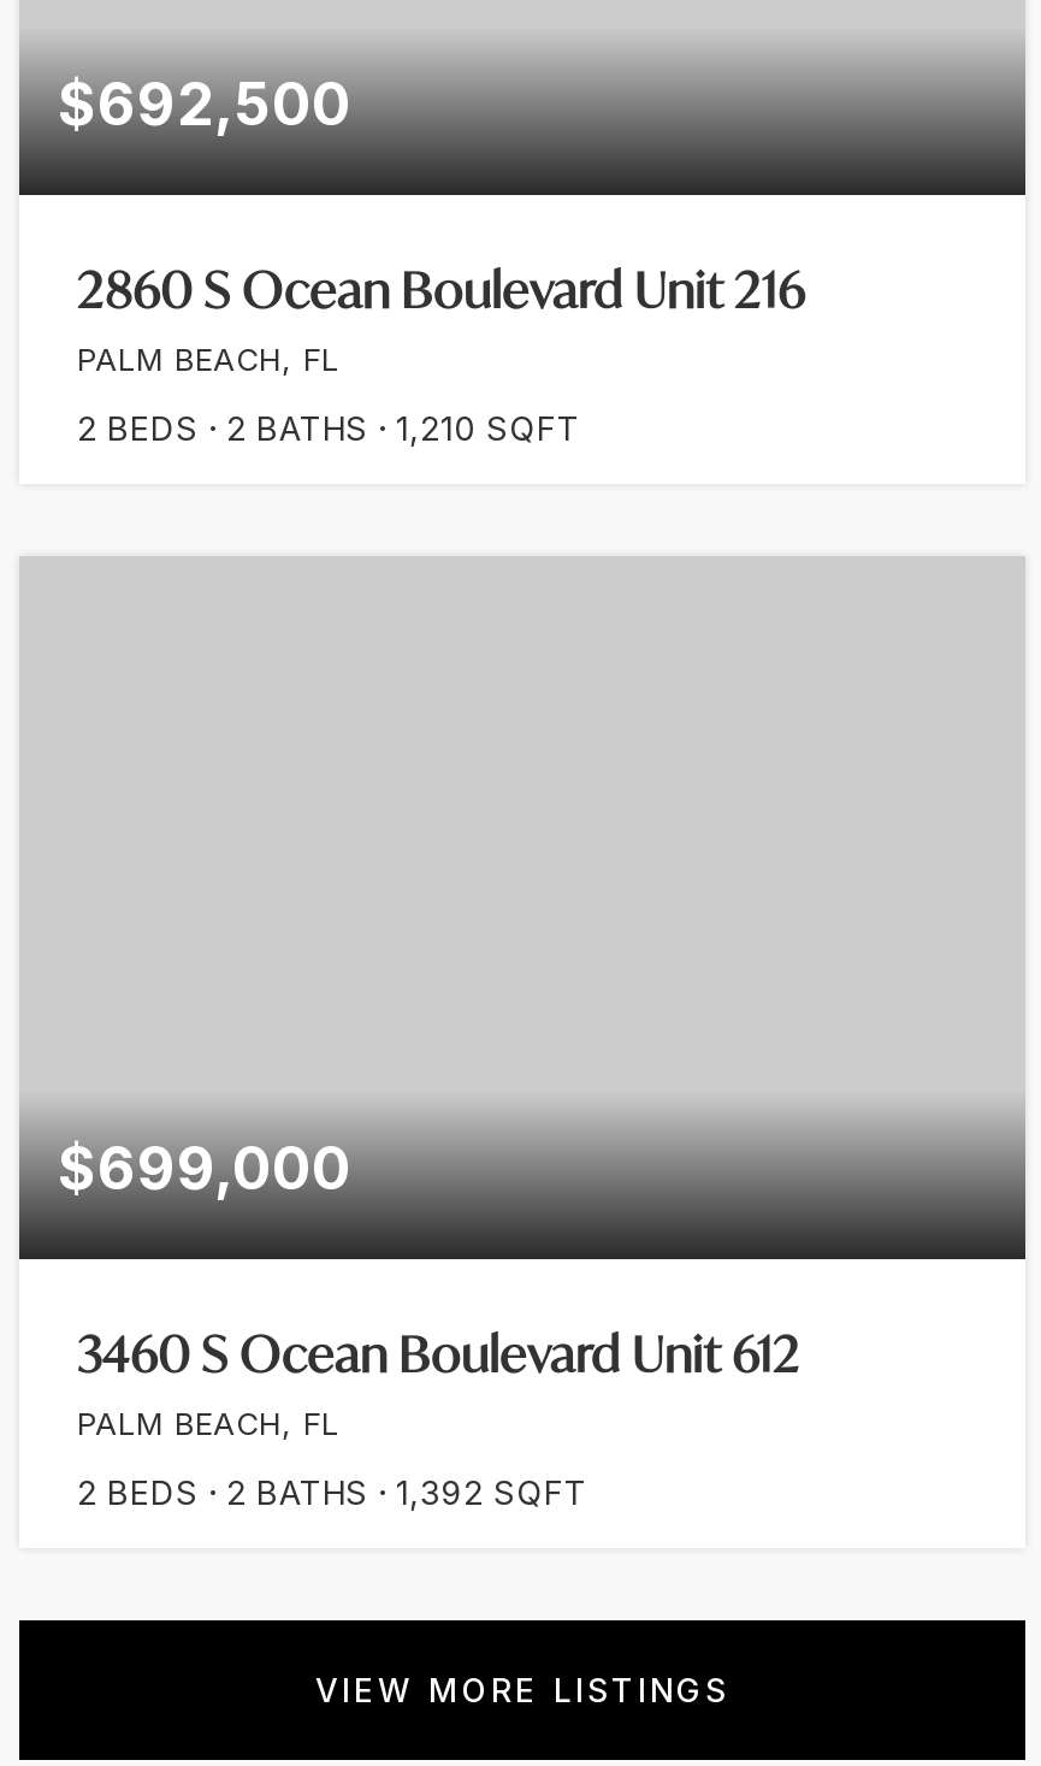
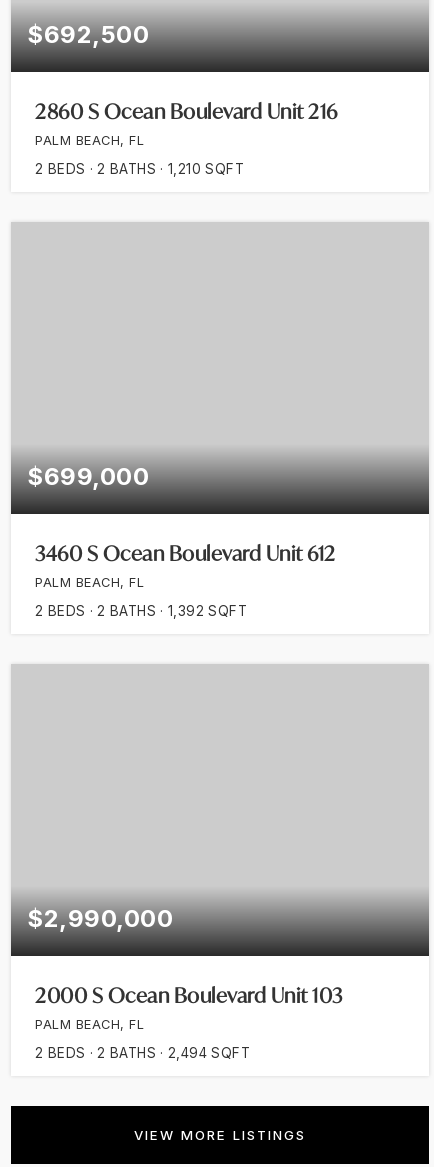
+ $2,990,000
+ 2000 S Ocean Boulevard Unit 103
+ PALM BEACH, FL
+ 2 BEDS
+ 2 BATHS
+ 2,494 SQFT
